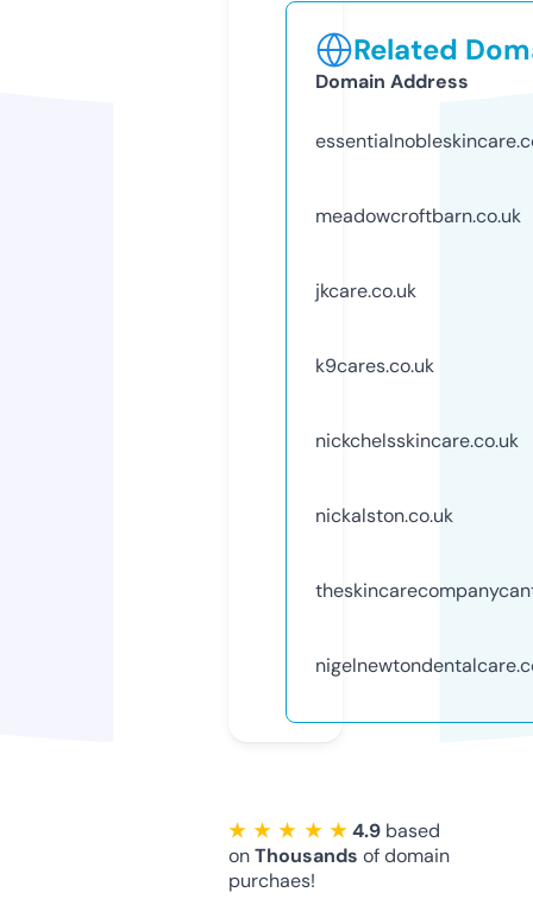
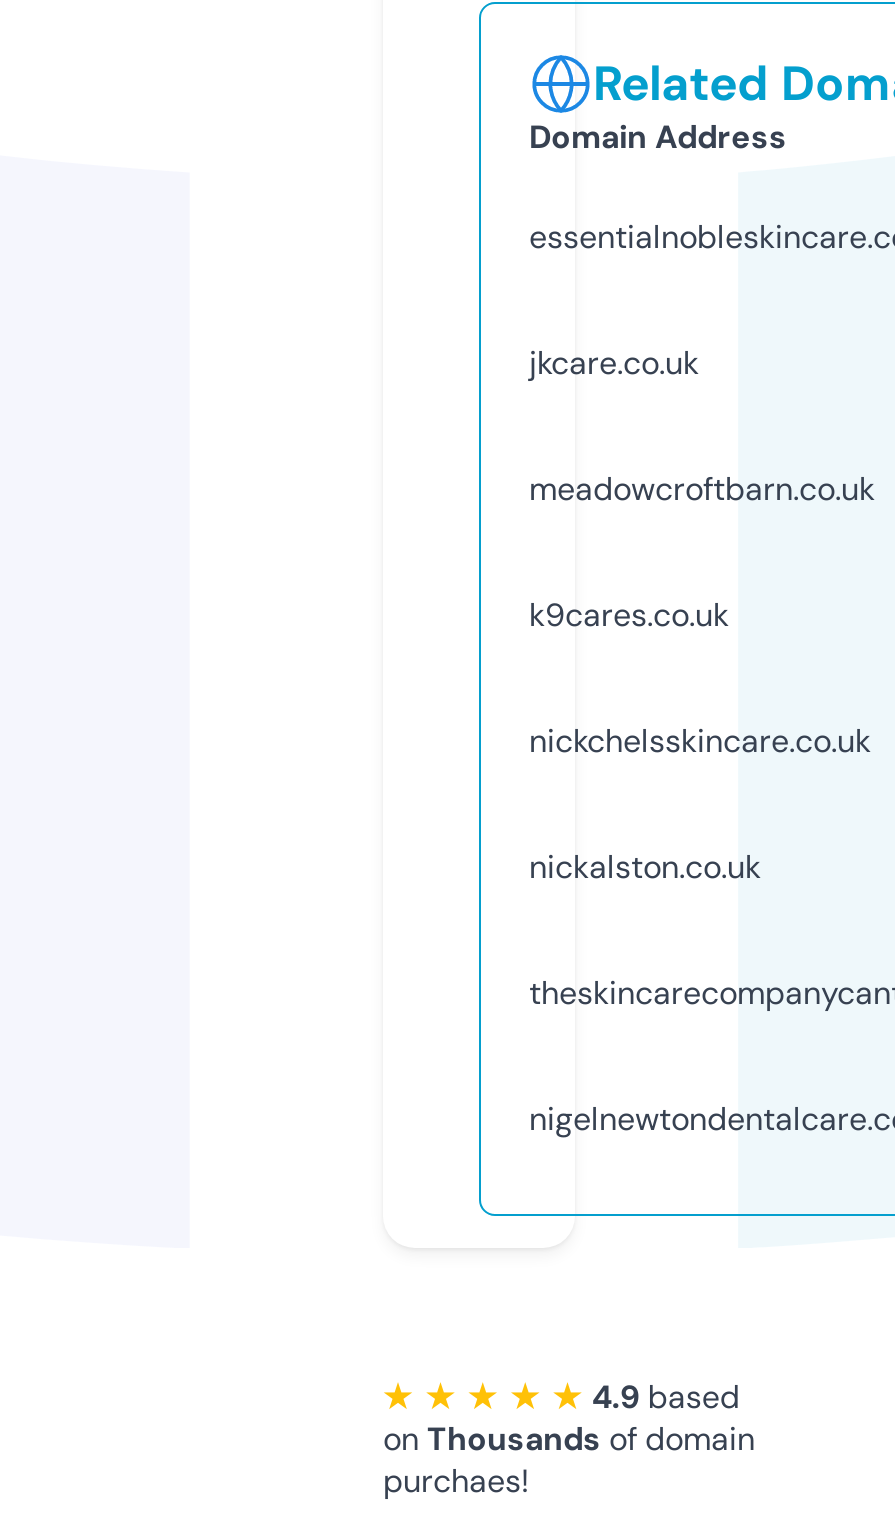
moved down: meadowcroftbarn.co.uk

moved up: jkcare.co.uk
